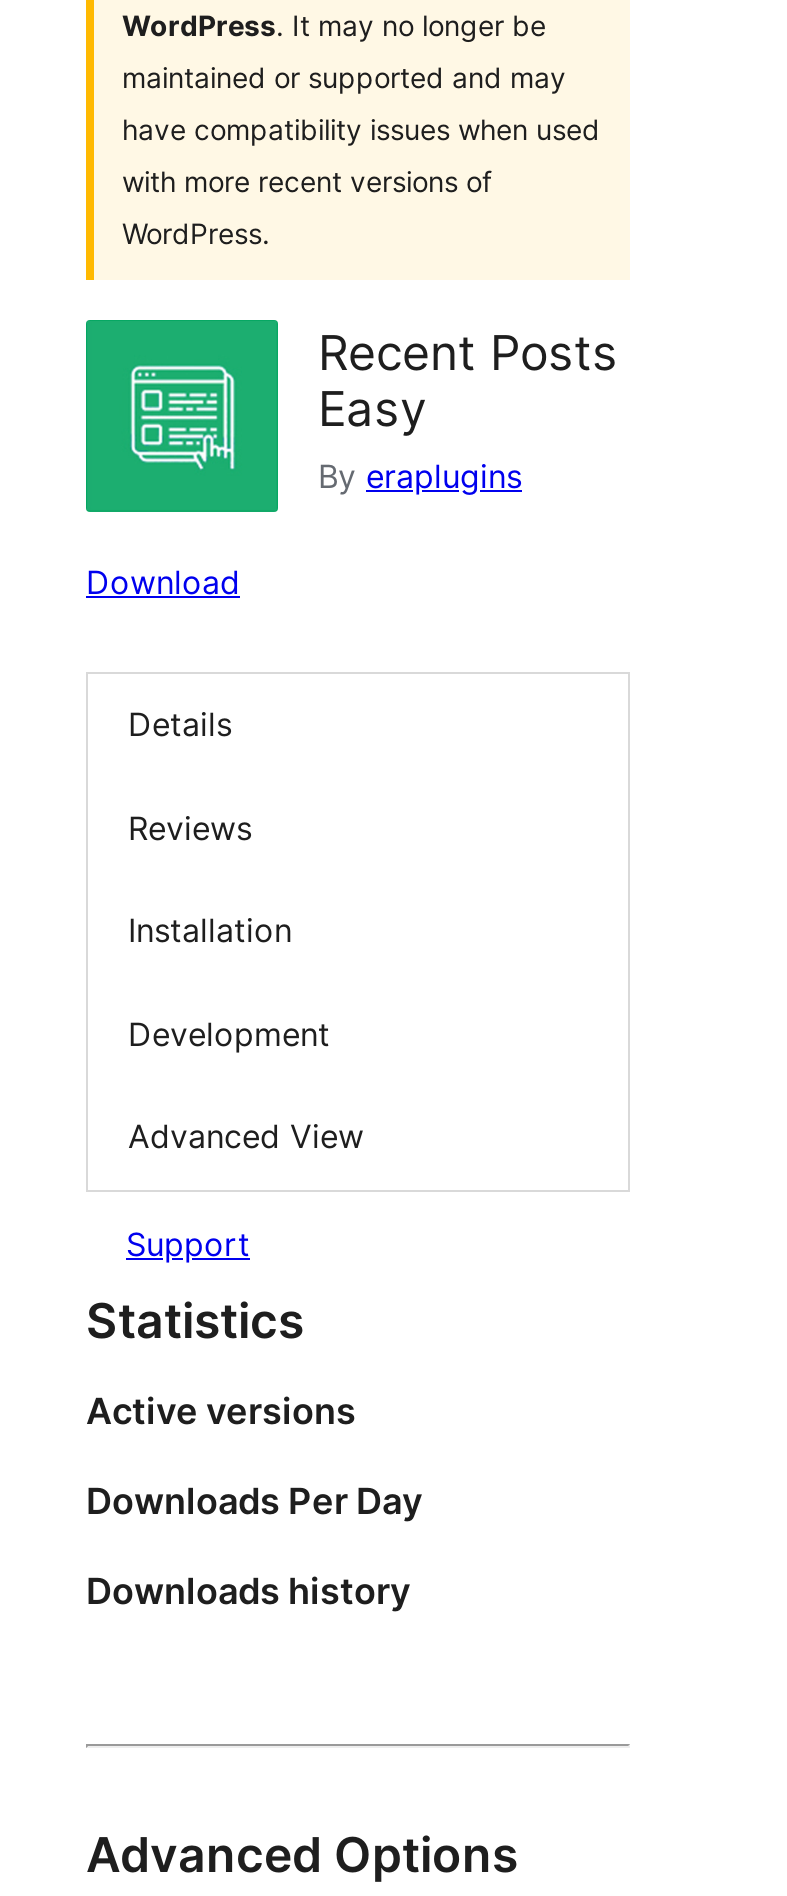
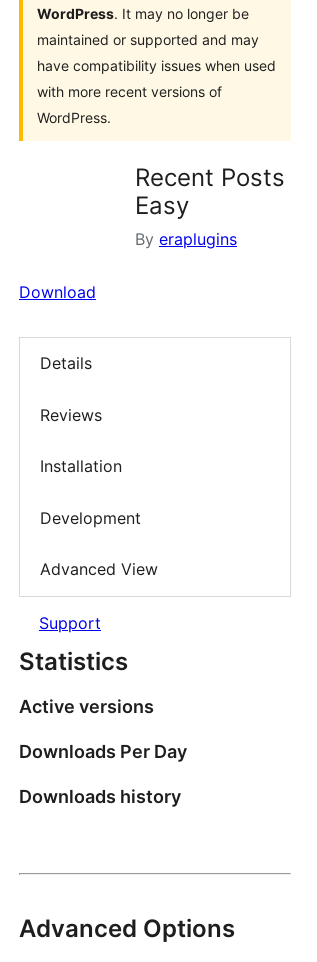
- [image]
